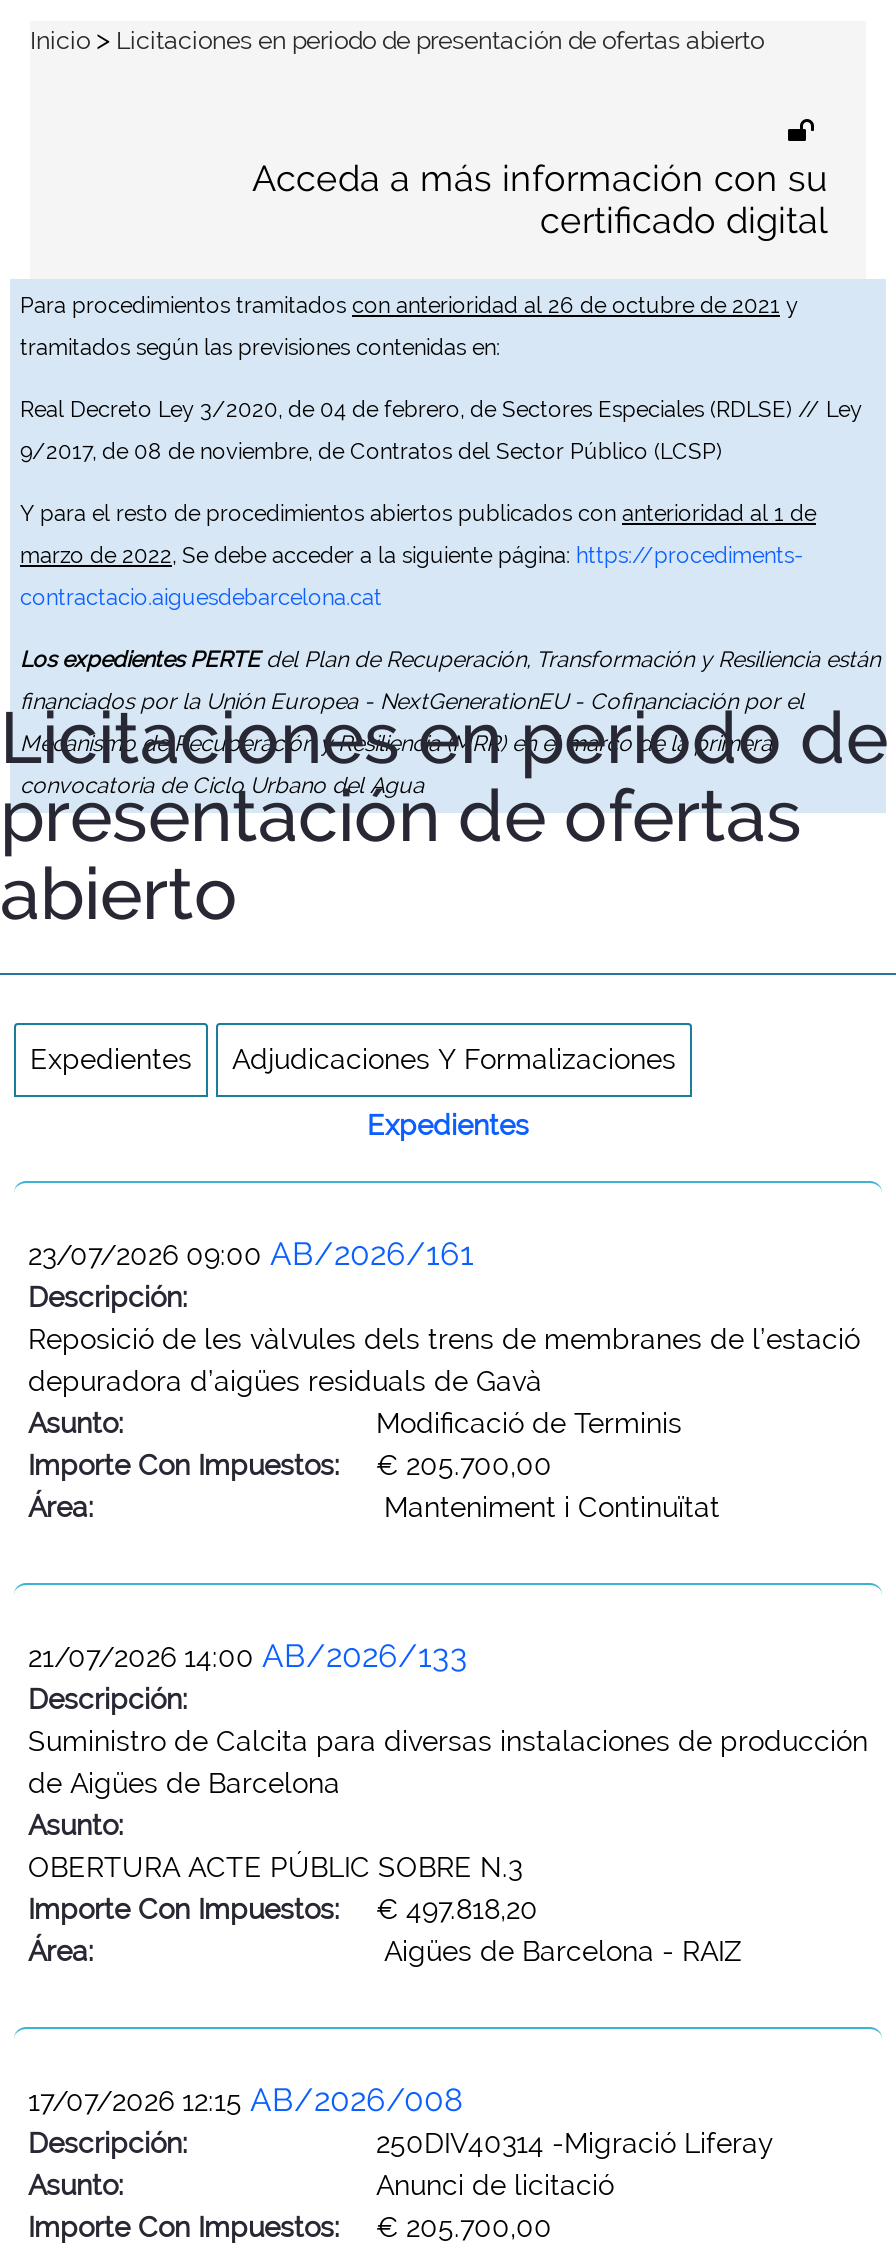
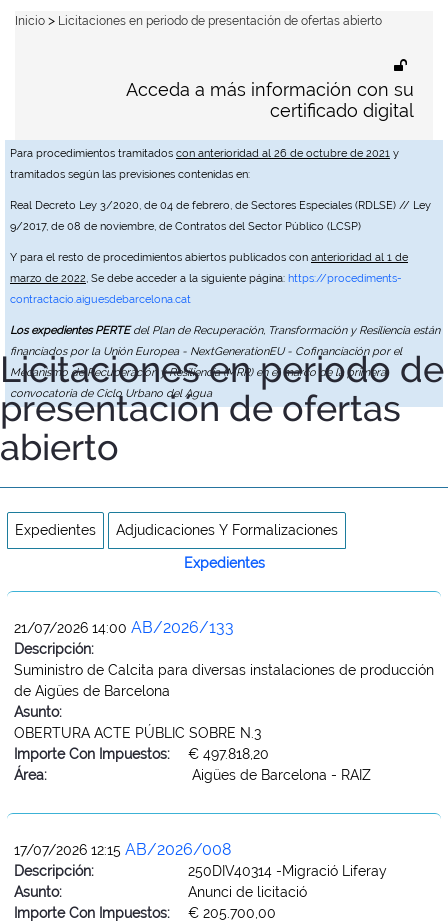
- 23/07/2026 09:00 AB/2026/161
- Descripción:
- Reposició de les vàlvules dels trens de membranes de l’estació
- depuradora d’aigües residuals de Gavà
- Asunto:
- Modificació de Terminis
- Importe Con Impuestos:
- € 205.700,00
- Área:
- Manteniment i Continuïtat
